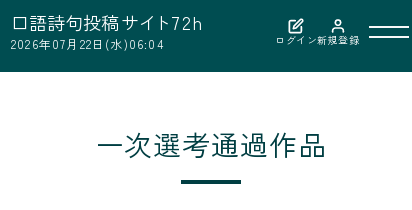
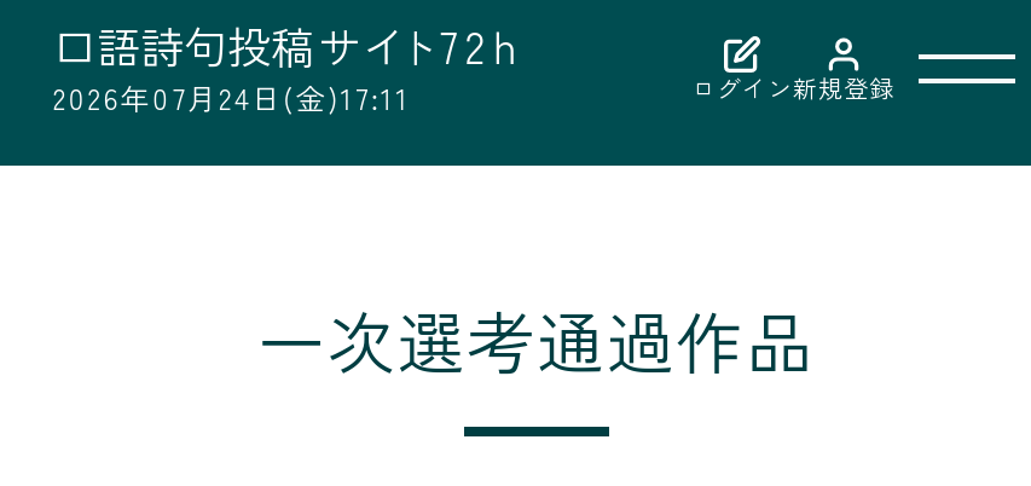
- 2026年07月22日(水)06:04
+ 2026年07月24日(金)17:11
